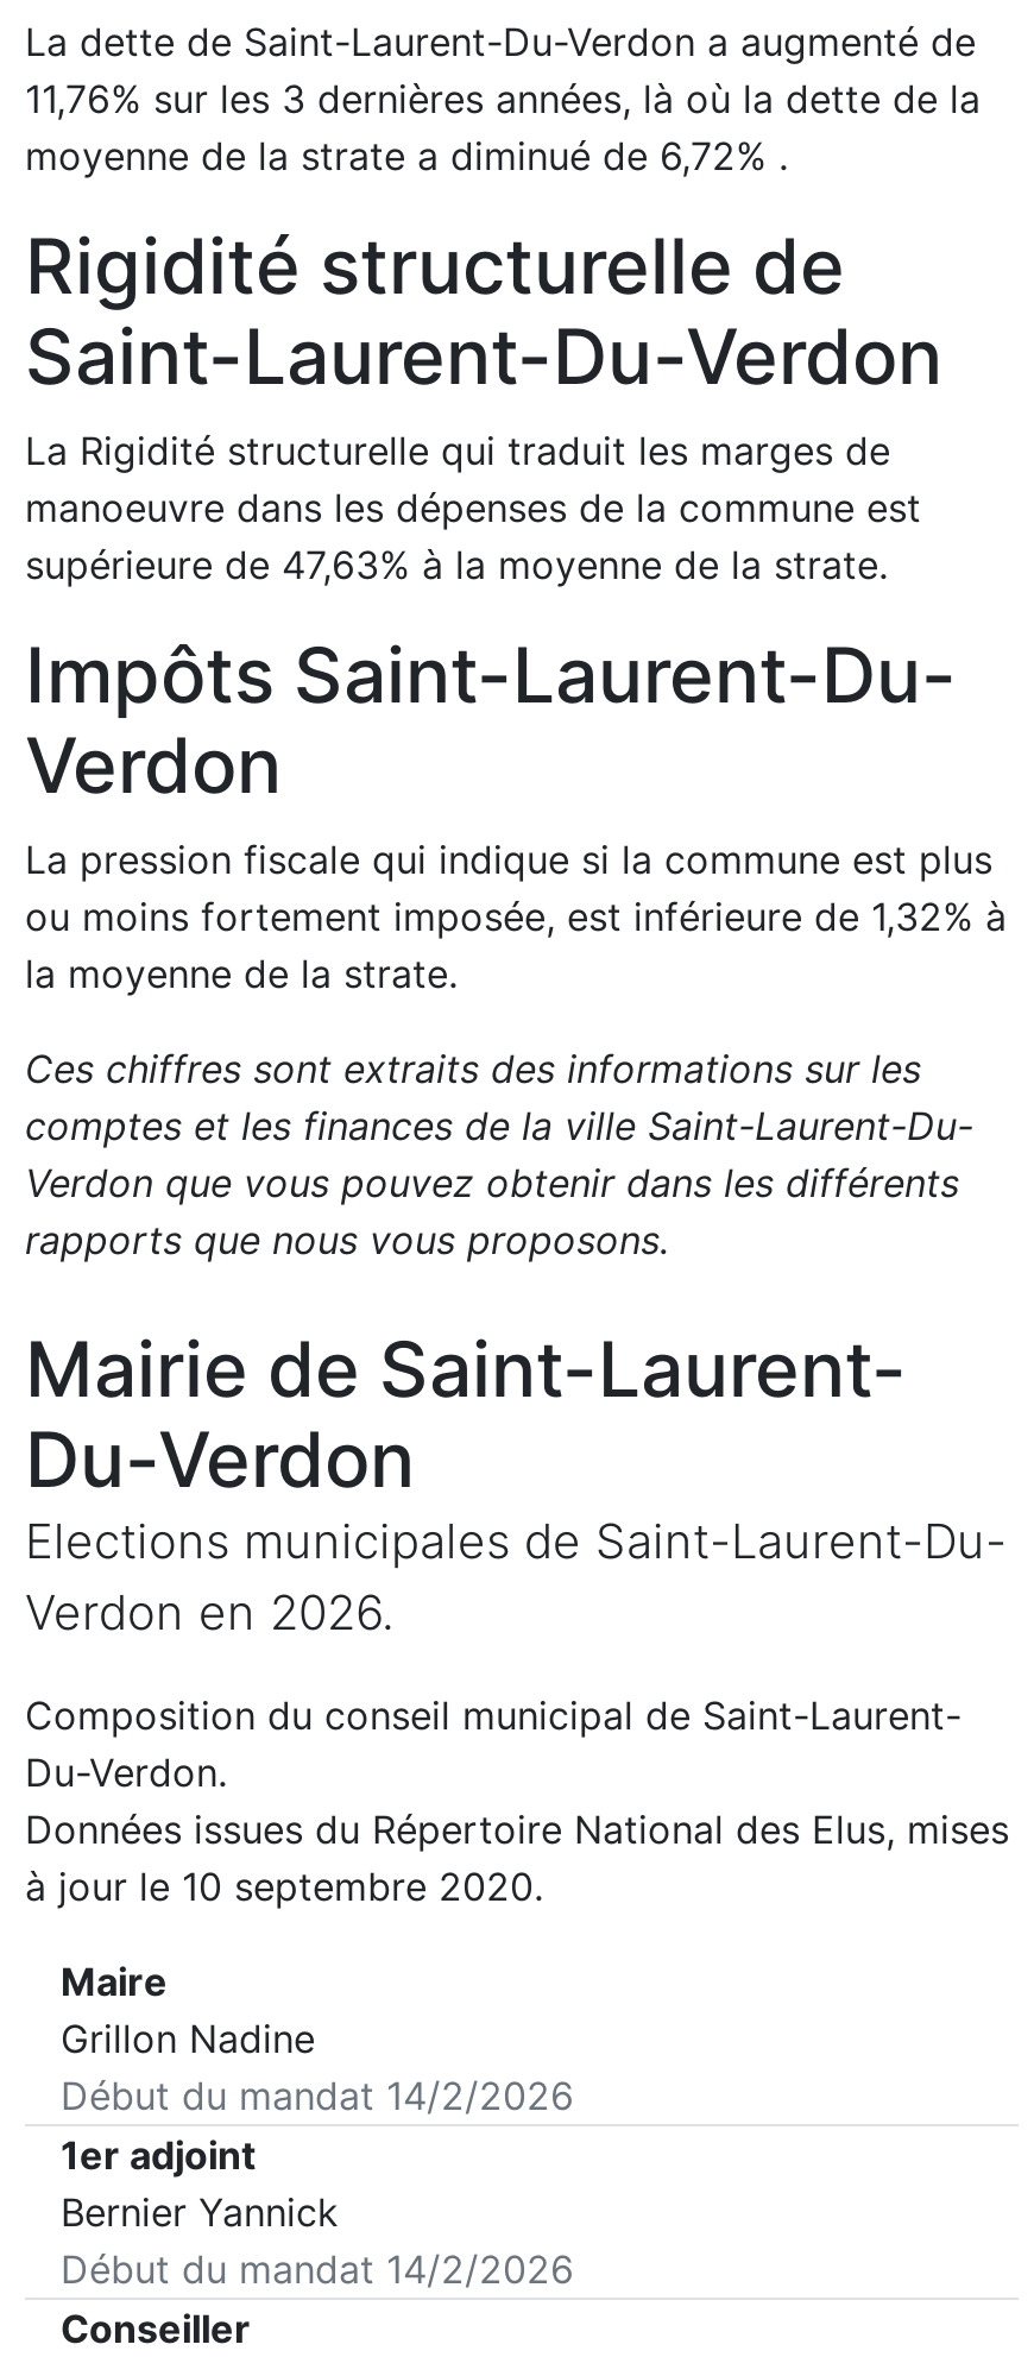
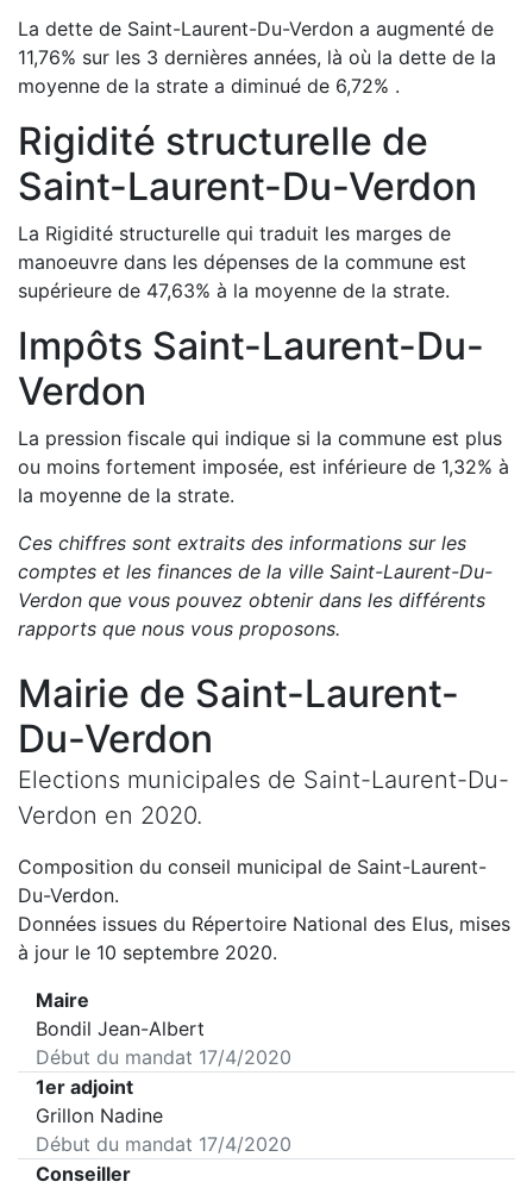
- Verdon en 2026.
+ Verdon en 2020.

moved down: Grillon Nadine

- Début du mandat 14/2/2026
+ Bondil Jean-Albert
+ Début du mandat 17/4/2020

- Bernier Yannick
- Début du mandat 14/2/2026
+ Début du mandat 17/4/2020
